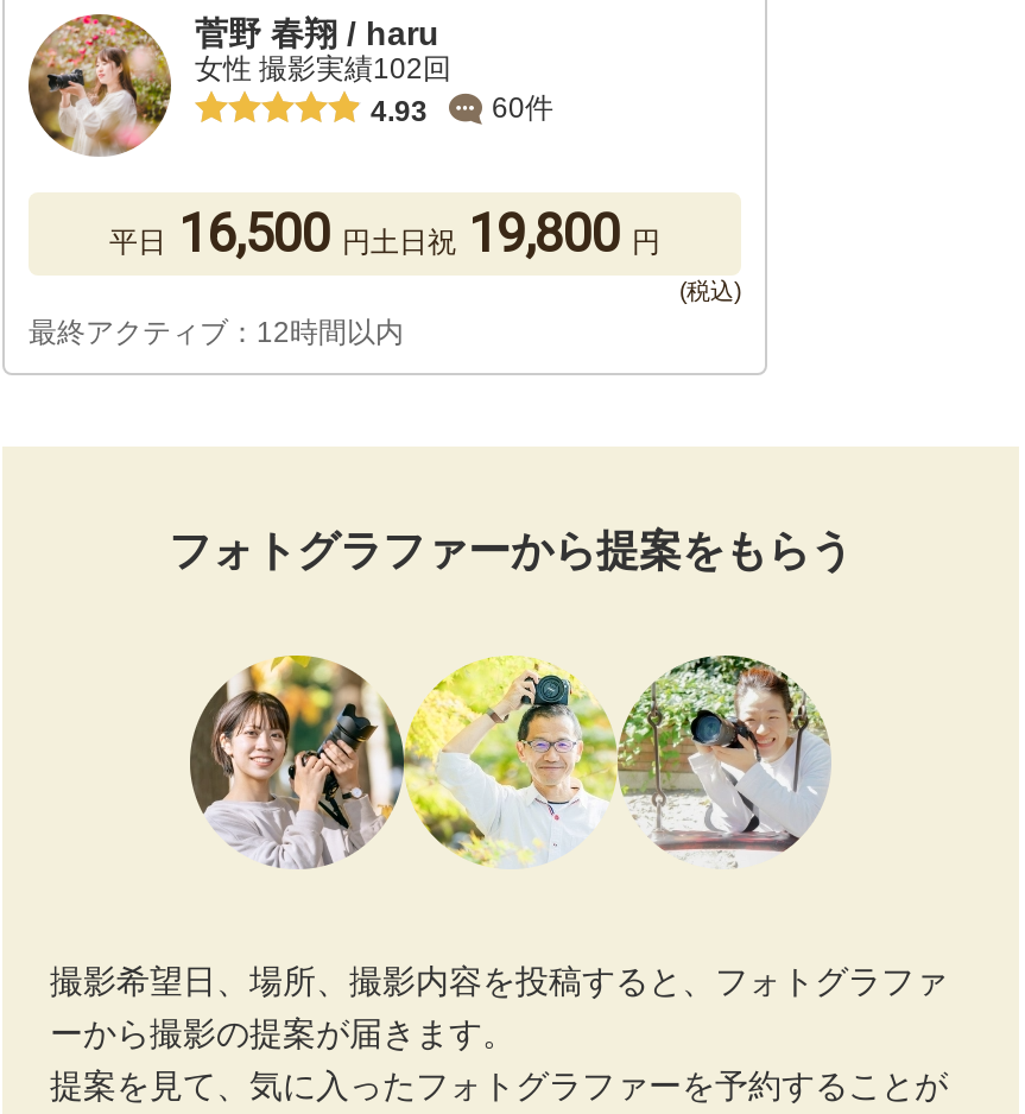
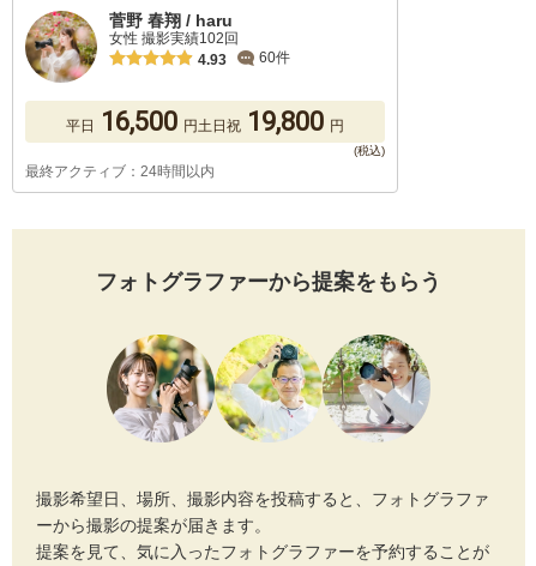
- 最終アクティブ：12時間以内
+ 最終アクティブ：24時間以内
